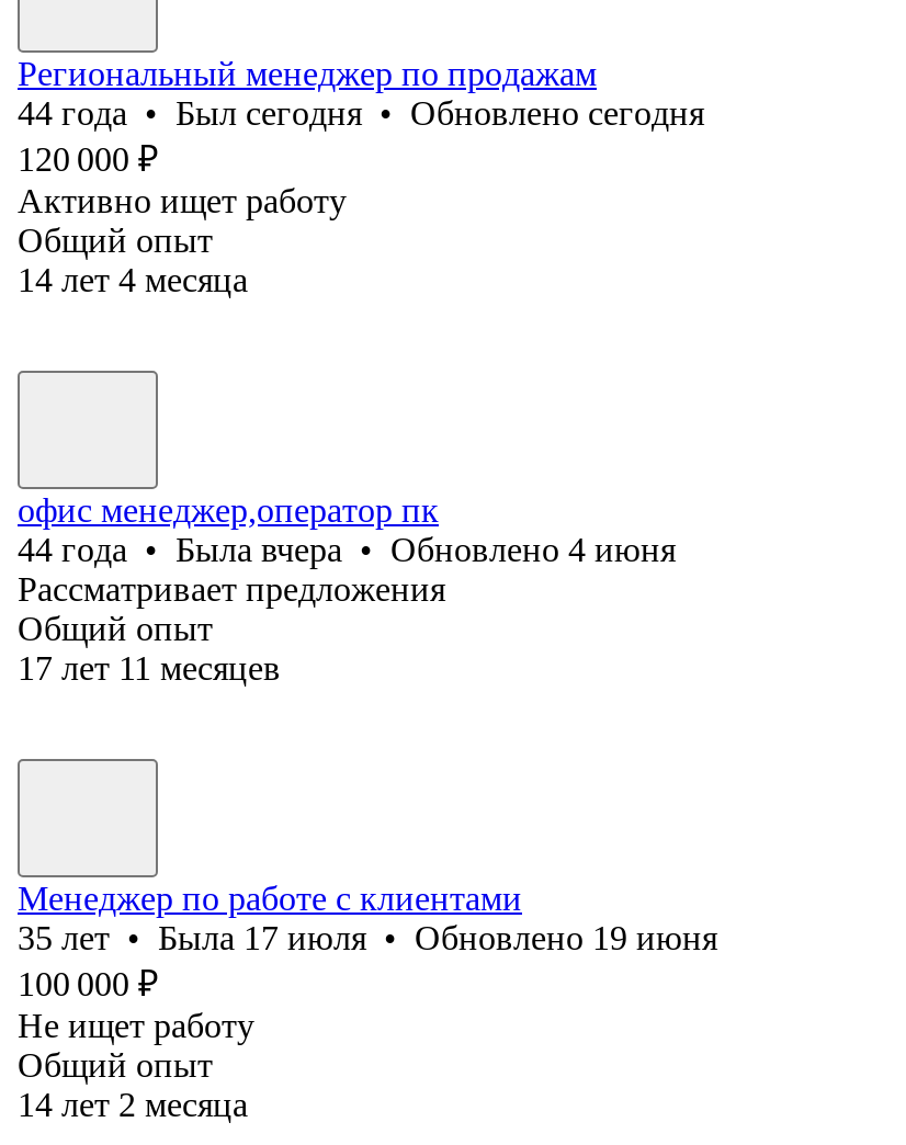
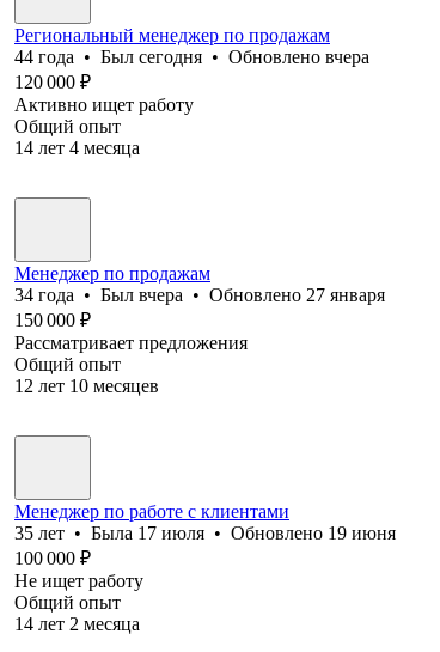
- 44 года • Был сегодня • Обновлено сегодня
+ 44 года • Был сегодня • Обновлено вчера

- офис менеджер,оператор пк
- 44 года • Была вчера • Обновлено 4 июня
+ Менеджер по продажам
+ 34 года • Был вчера • Обновлено 27 января
+ 150 000 ₽

- 17 лет 11 месяцев
+ 12 лет 10 месяцев
